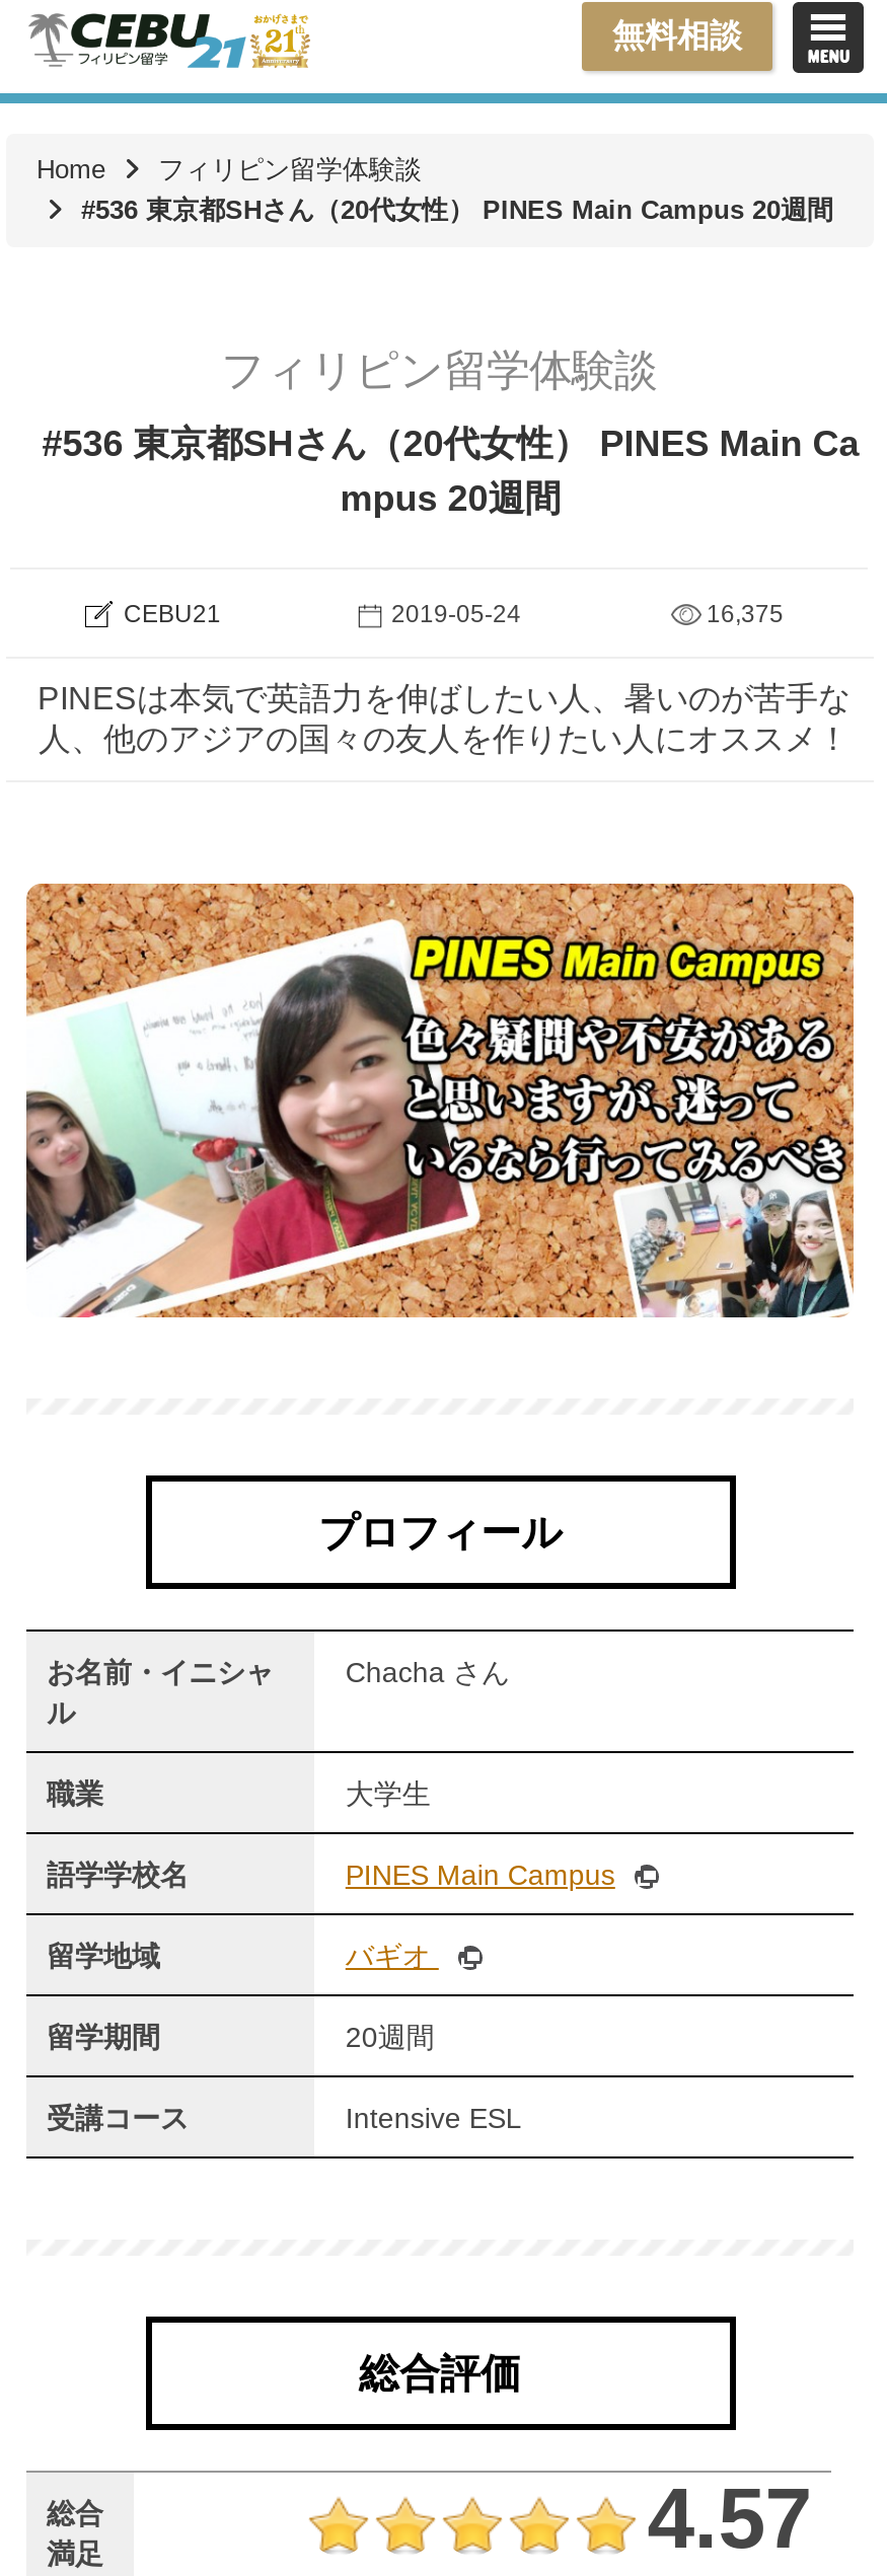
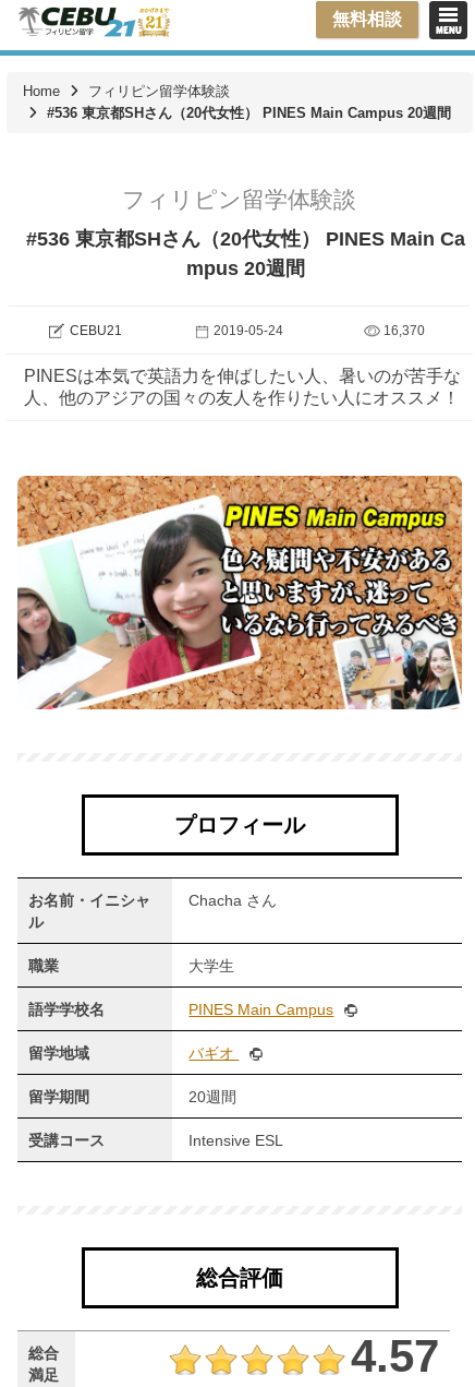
- 16,375
+ 16,370
